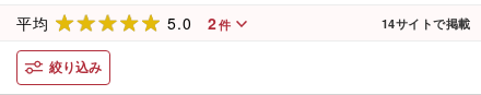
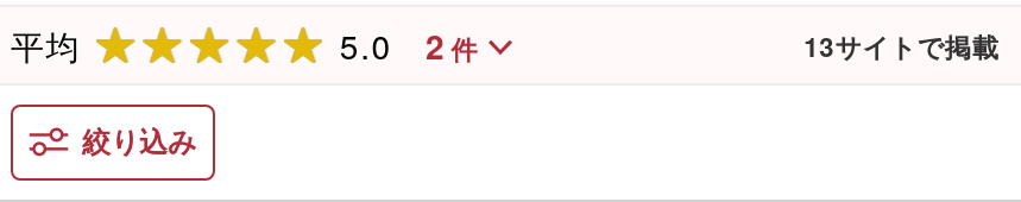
- 14サイトで掲載
+ 13サイトで掲載
